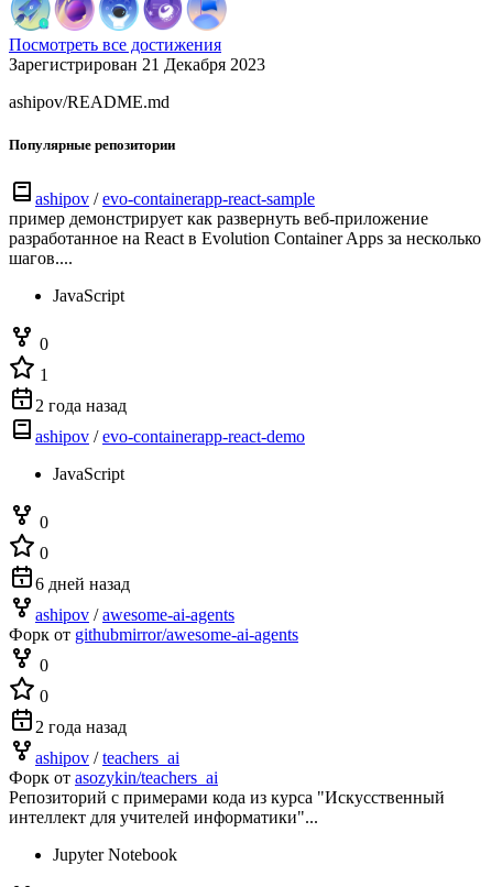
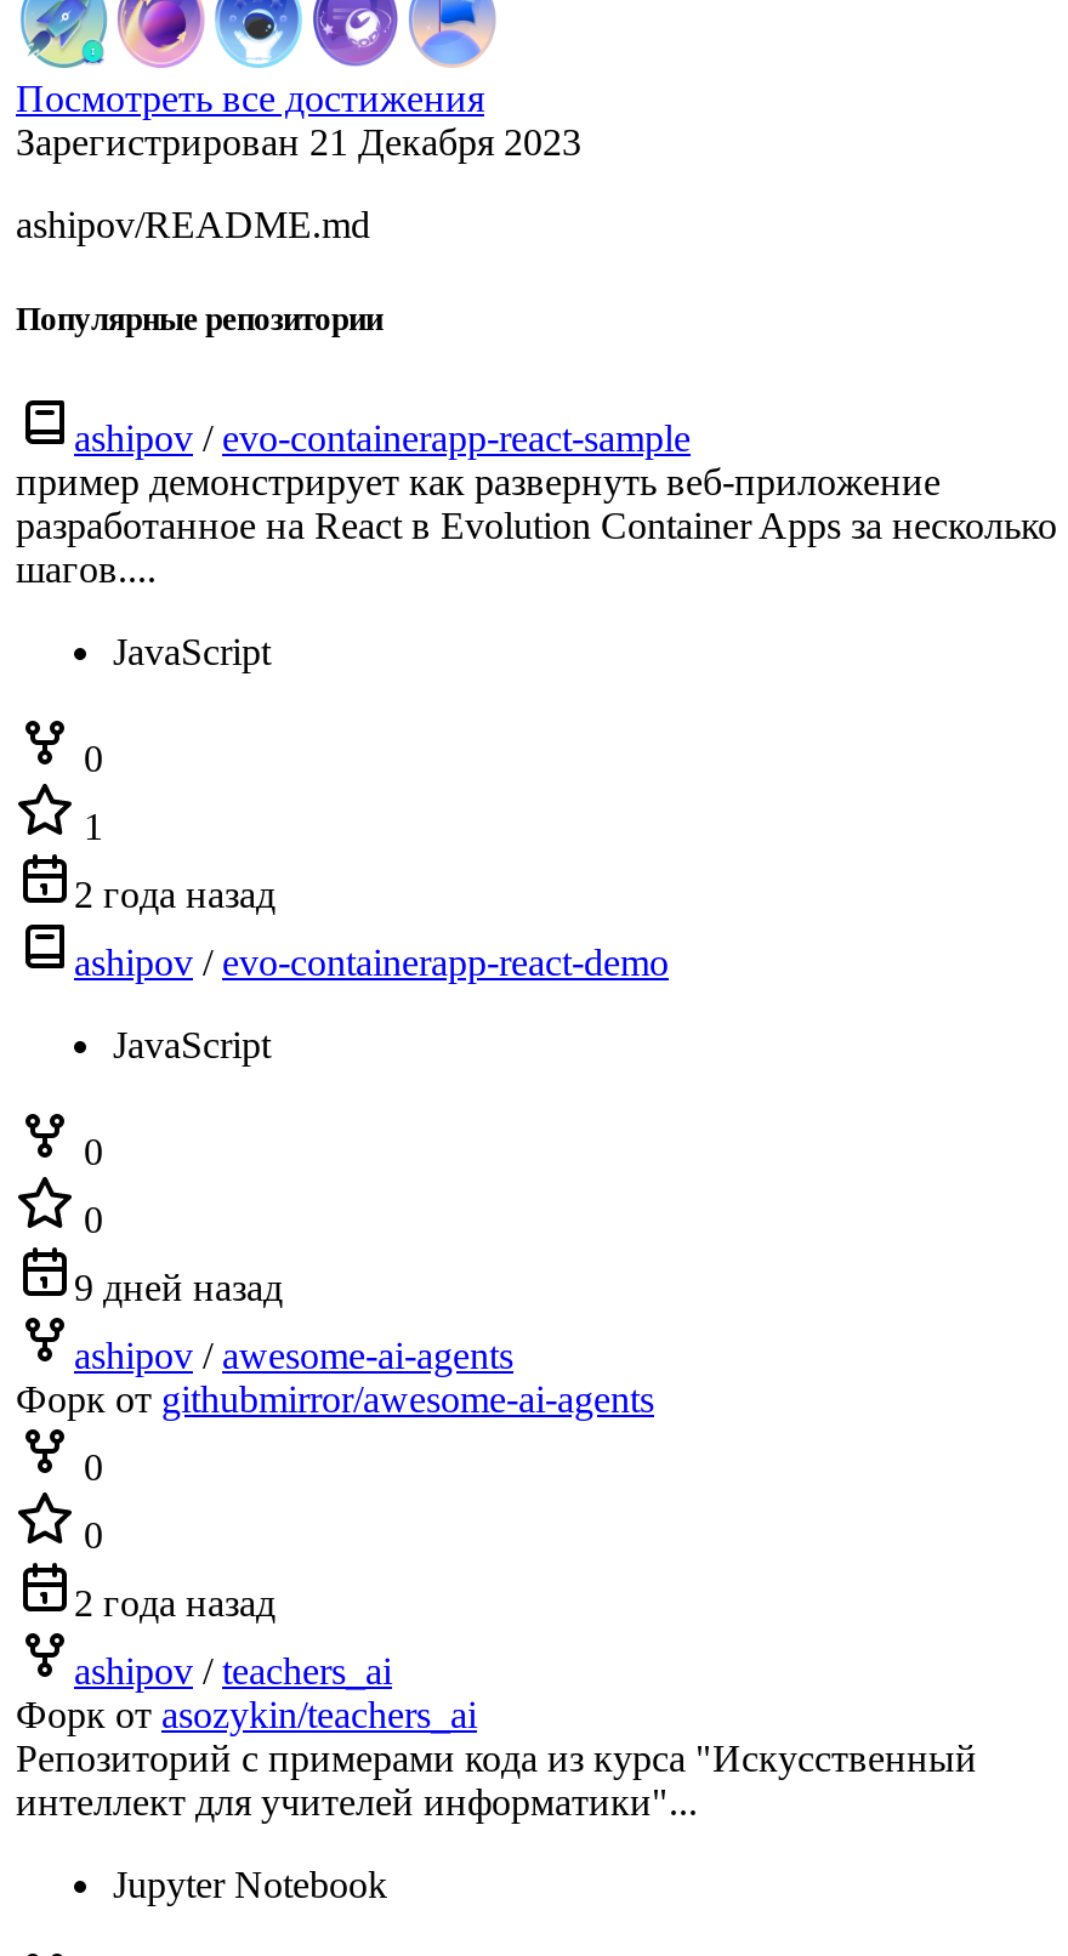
- 6 дней назад
+ 9 дней назад
